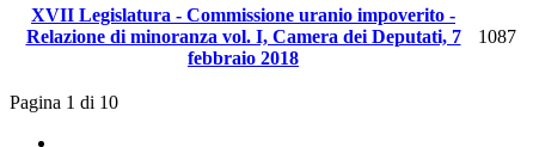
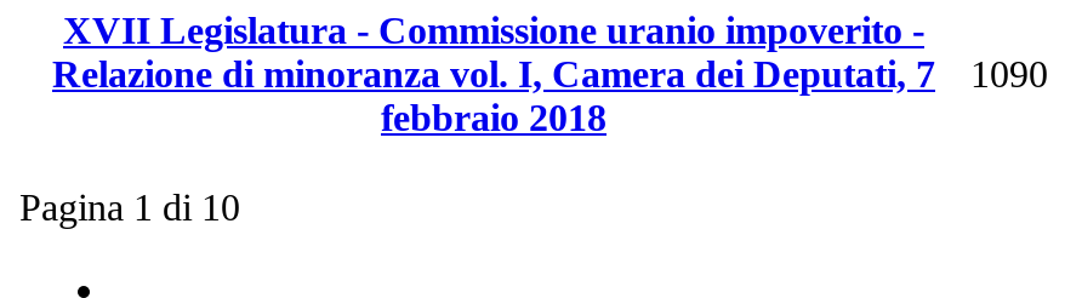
- Relazione di minoranza vol. I, Camera dei Deputati, 7 1087
+ Relazione di minoranza vol. I, Camera dei Deputati, 7 1090
